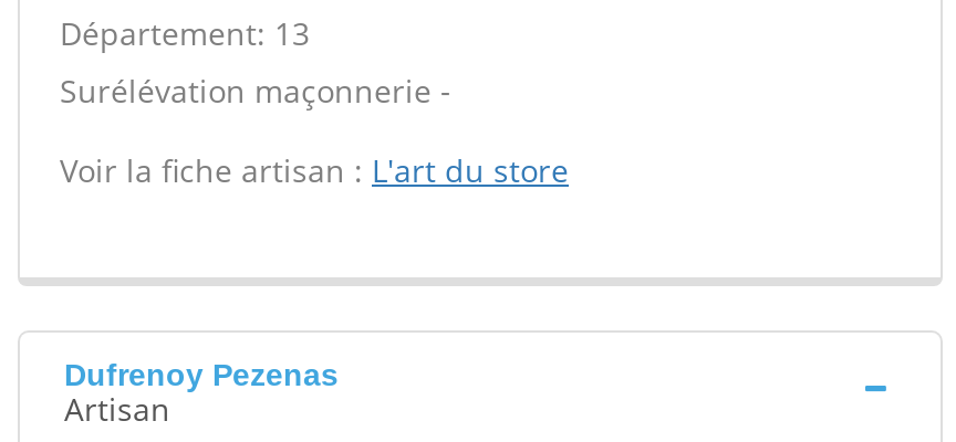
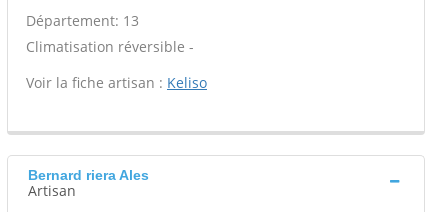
- Surélévation maçonnerie -
+ Climatisation réversible -

- Voir la fiche artisan : L'art du store
+ Voir la fiche artisan : Keliso

- Dufrenoy Pezenas
+ Bernard riera Ales
